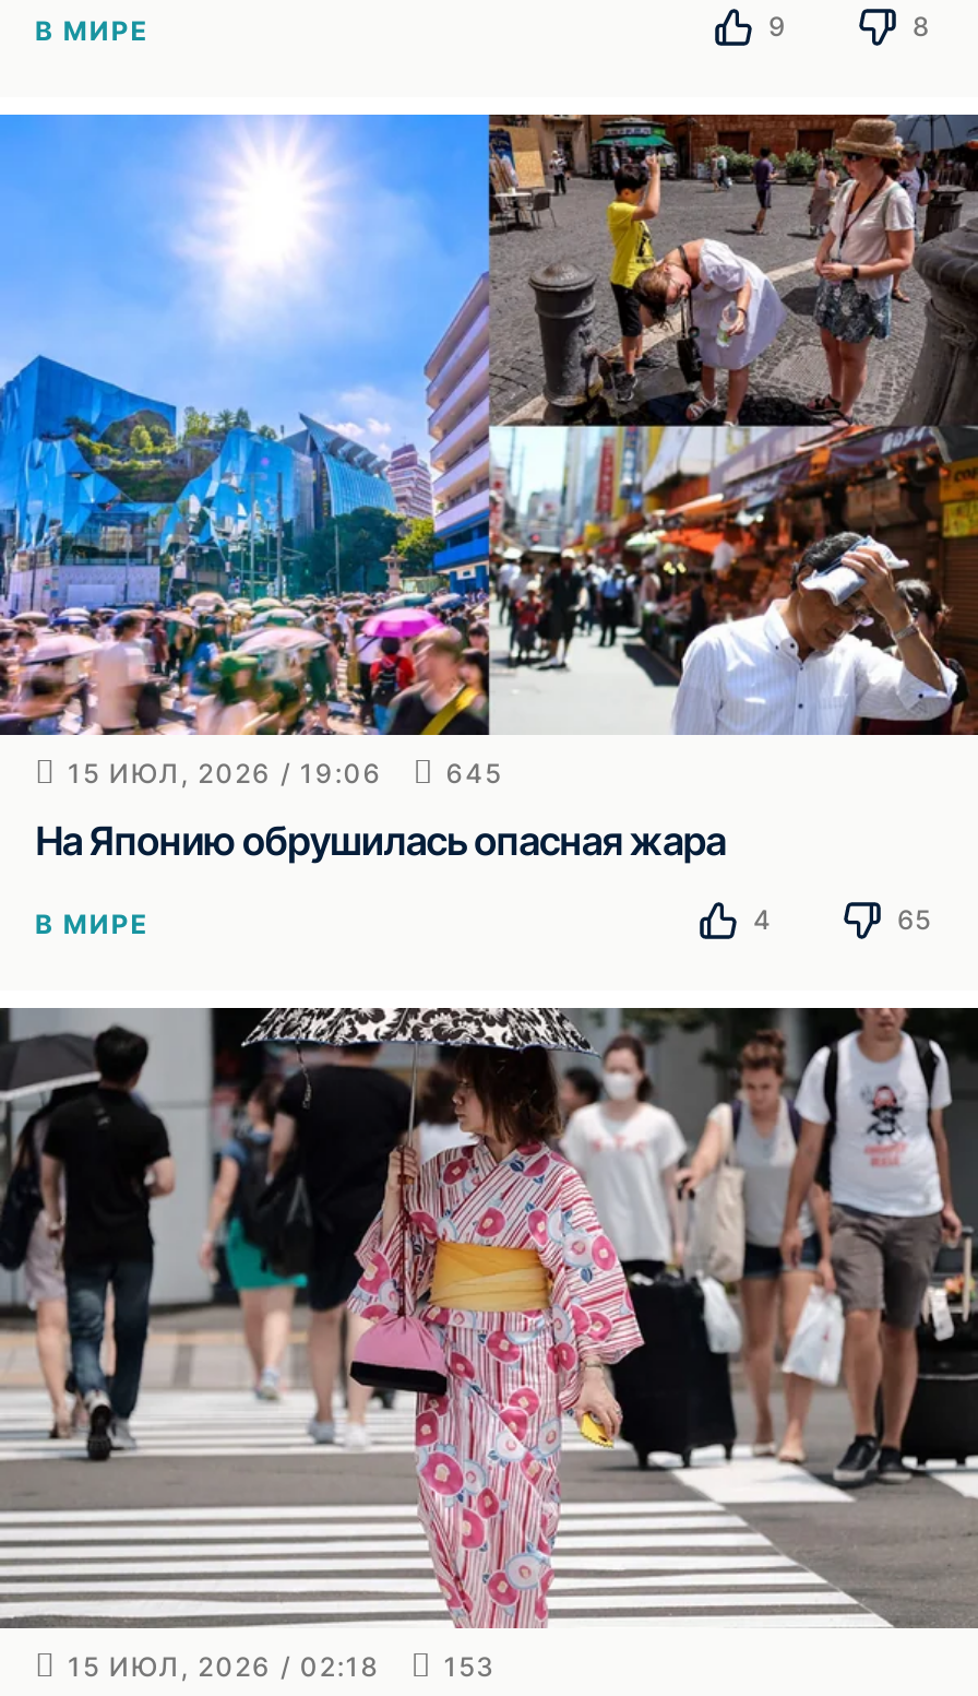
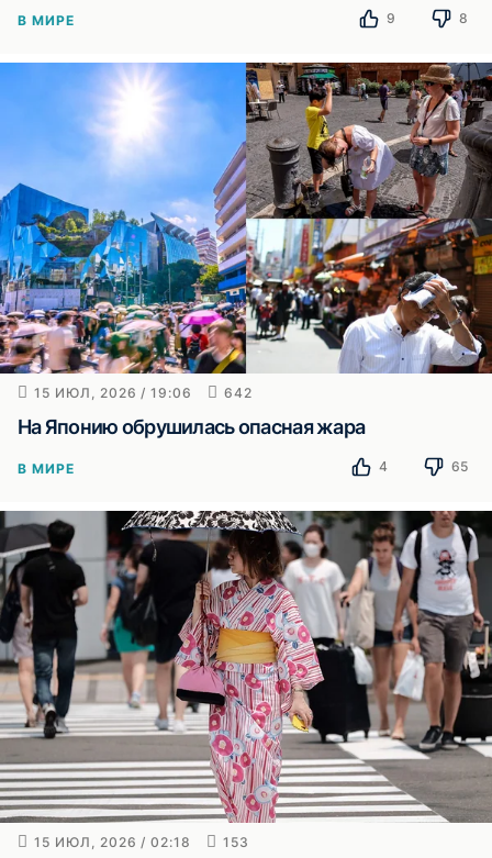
- 15 ИЮЛ, 2026 / 19:06 645
+ 15 ИЮЛ, 2026 / 19:06 642
